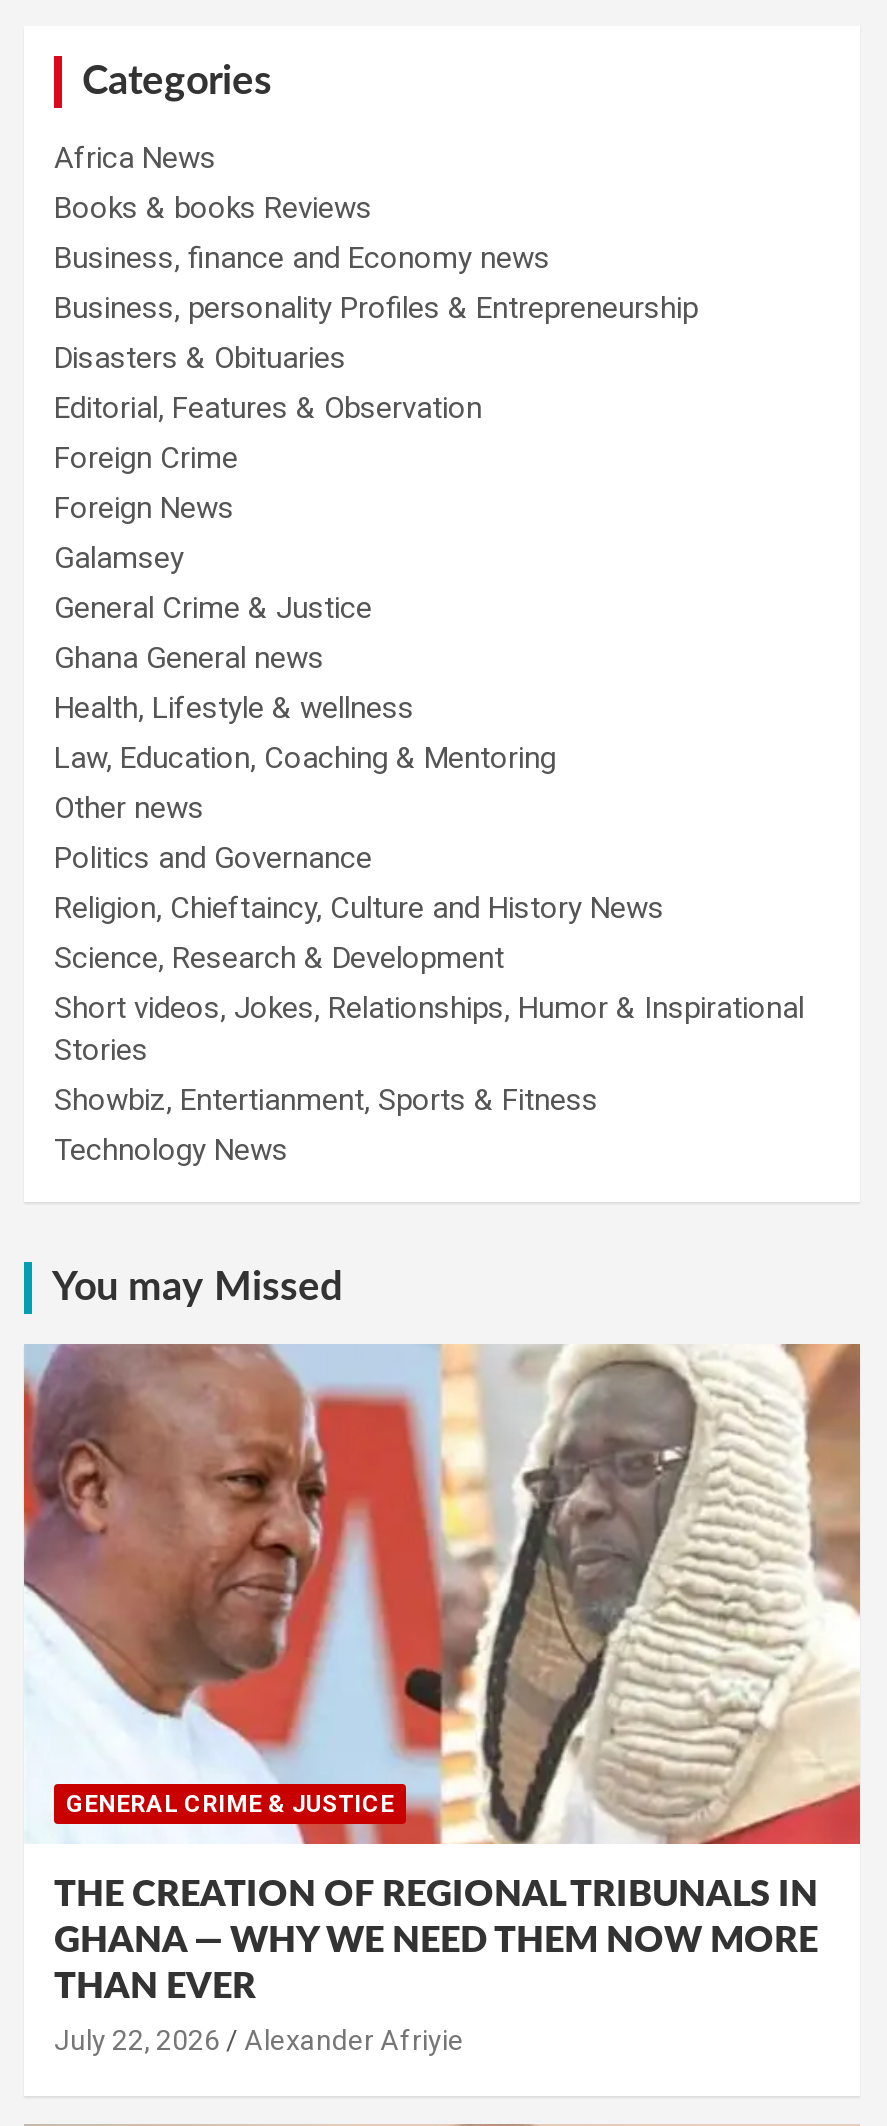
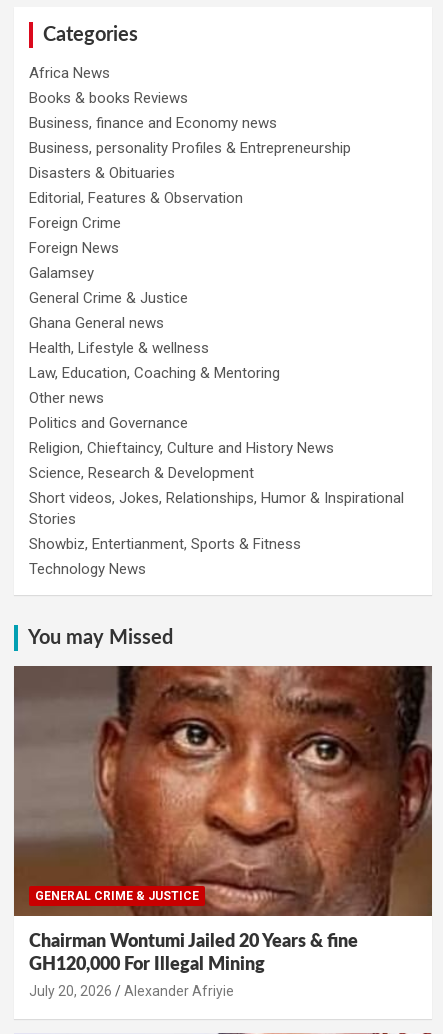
- [image]
- THE CREATION OF REGIONAL TRIBUNALS IN
- GHANA — WHY WE NEED THEM NOW MORE
- THAN EVER
+ [image]
+ Chairman Wontumi Jailed 20 Years & fine
+ GH120,000 For Illegal Mining

- July 22, 2026 Alexander Afriyie
+ July 20, 2026 Alexander Afriyie
